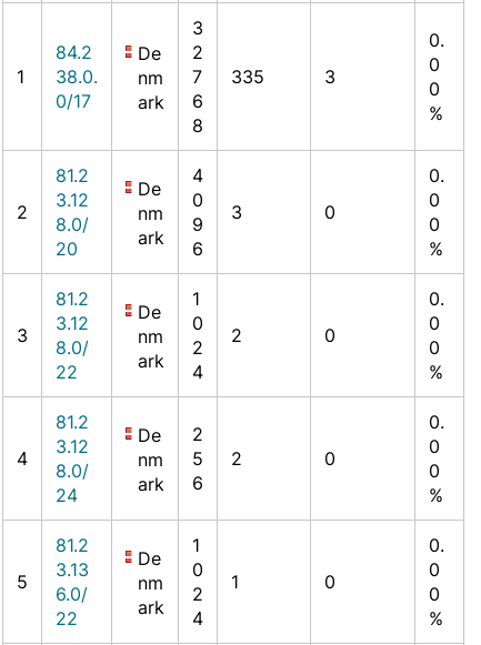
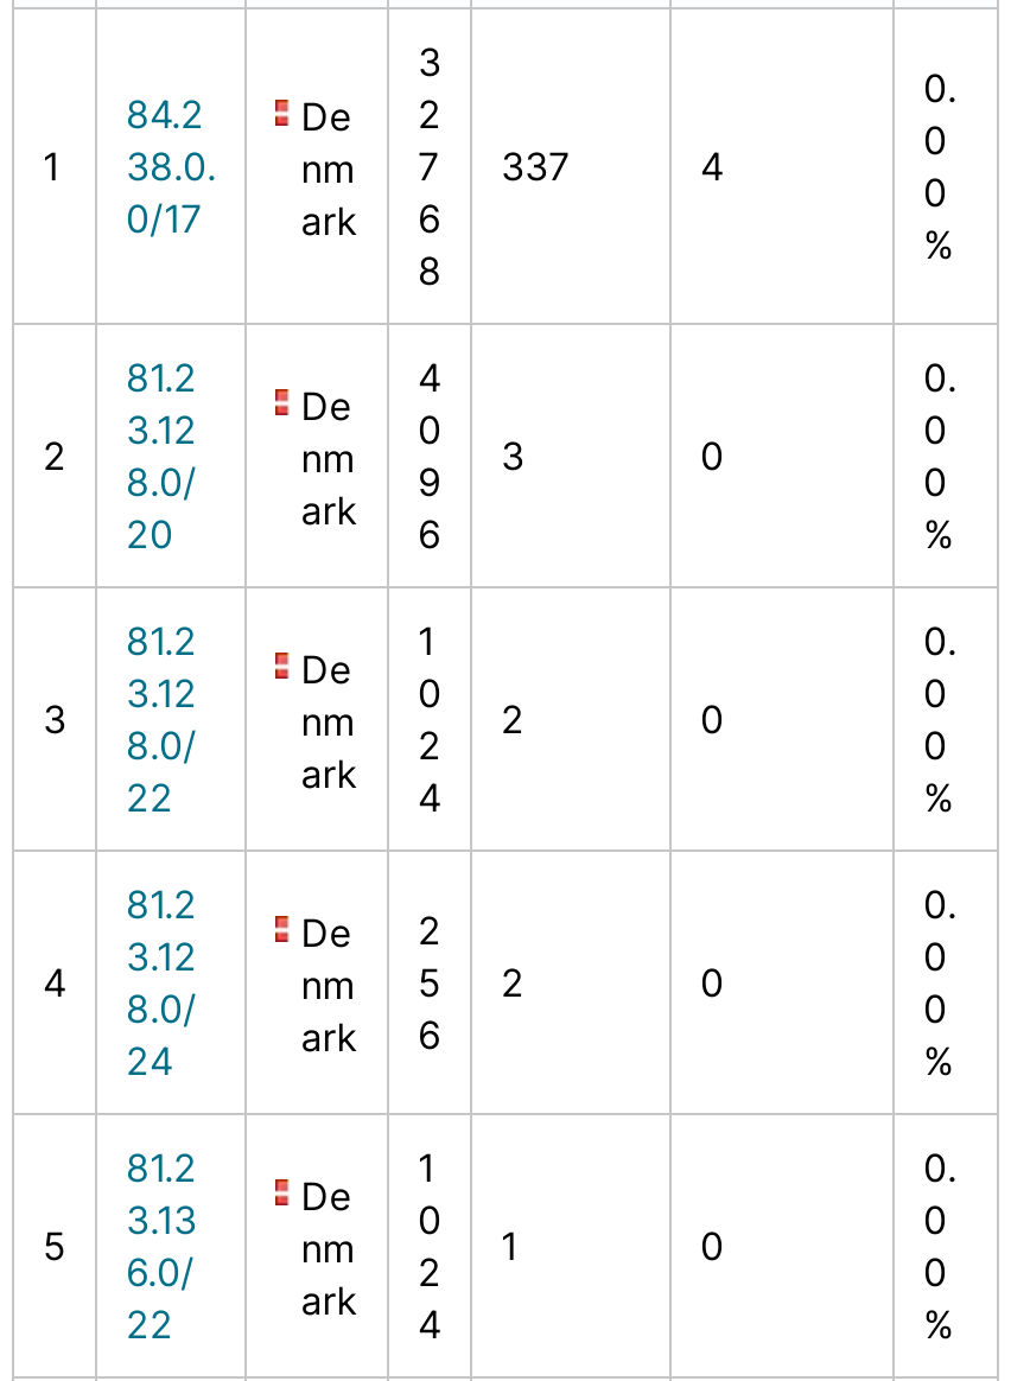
- 1 38.0. nm 7 335
+ 1 38.0. nm 7 337

- 3
+ 4
